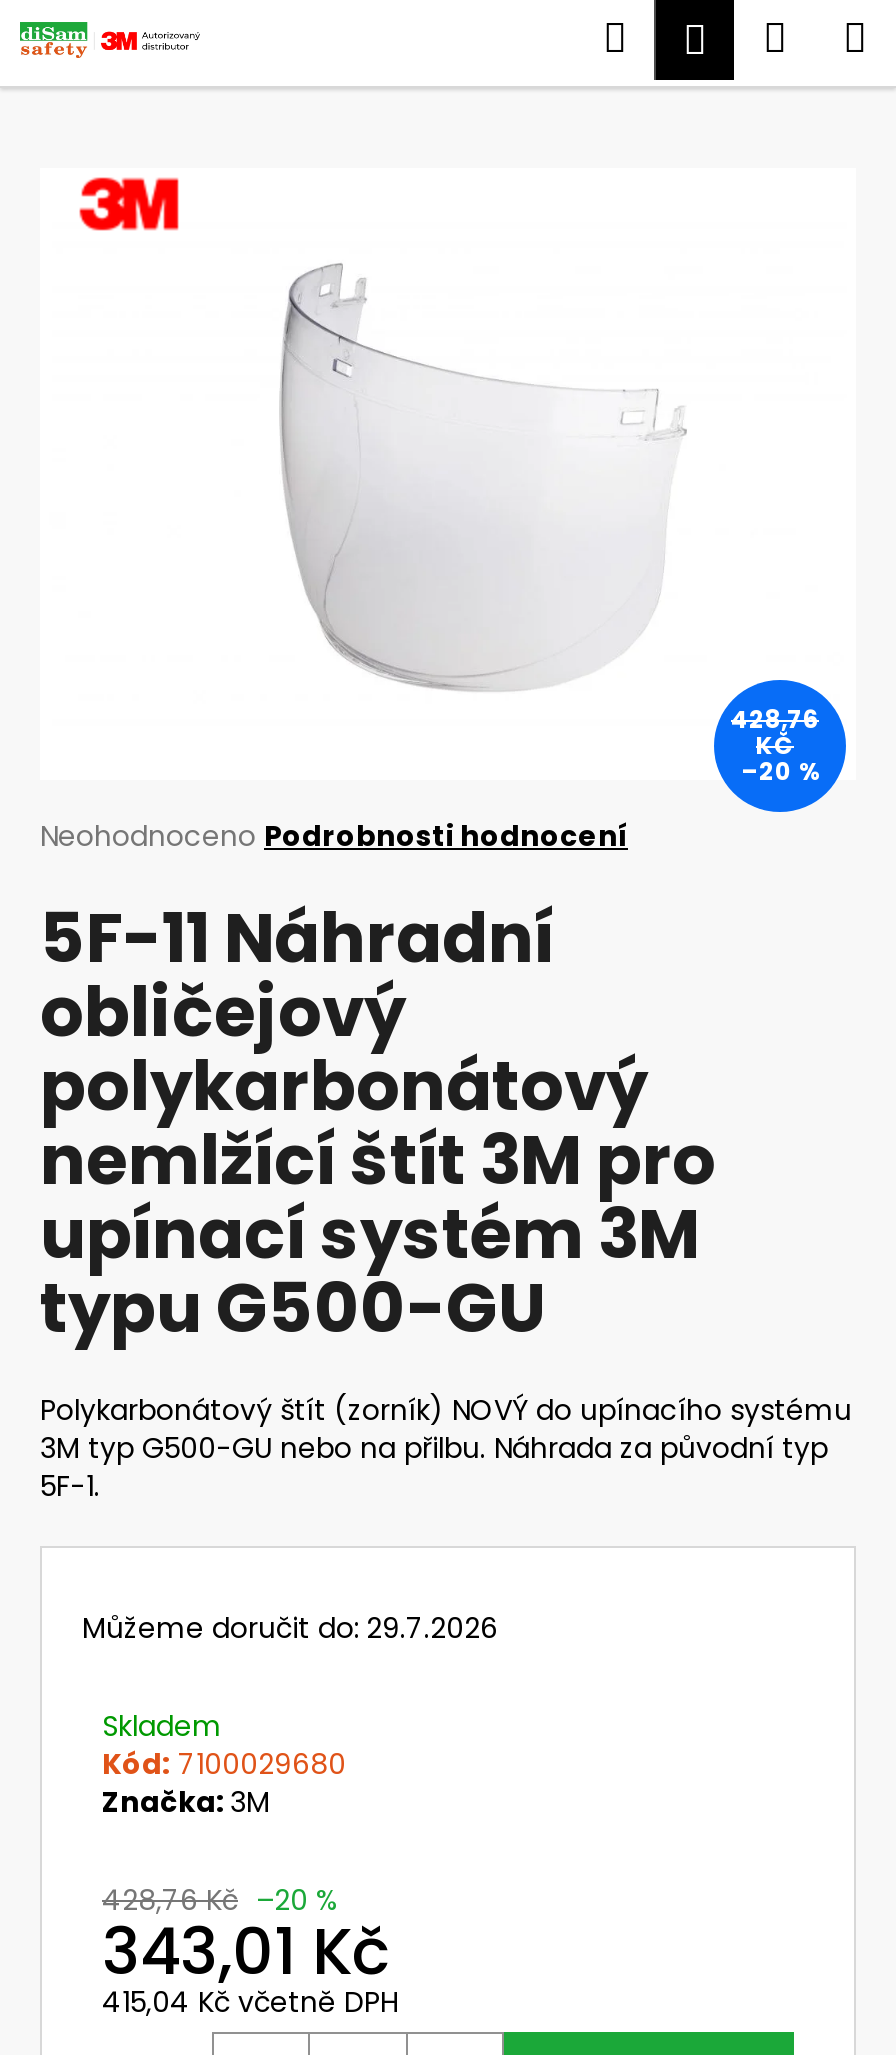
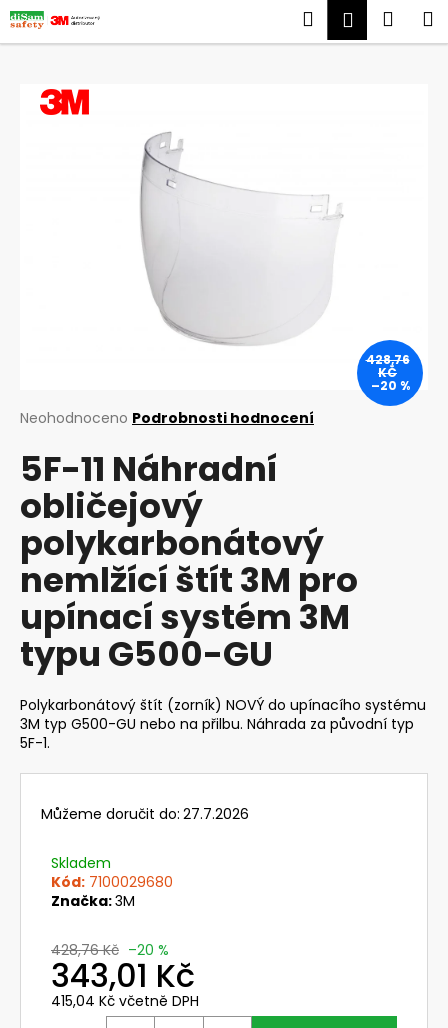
- Můžeme doručit do: 29.7.2026
+ Můžeme doručit do: 27.7.2026
